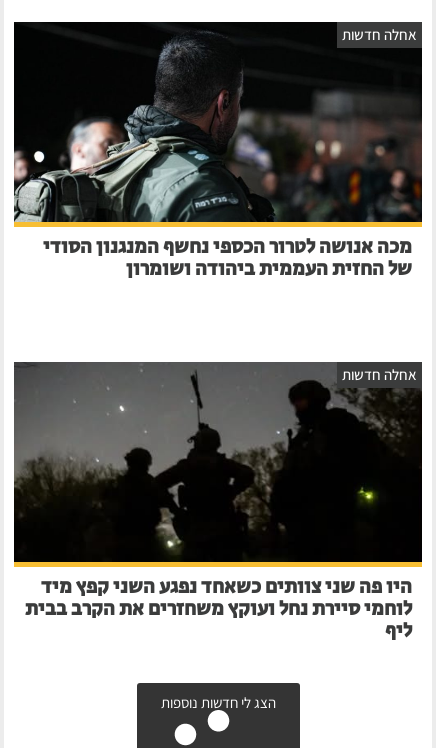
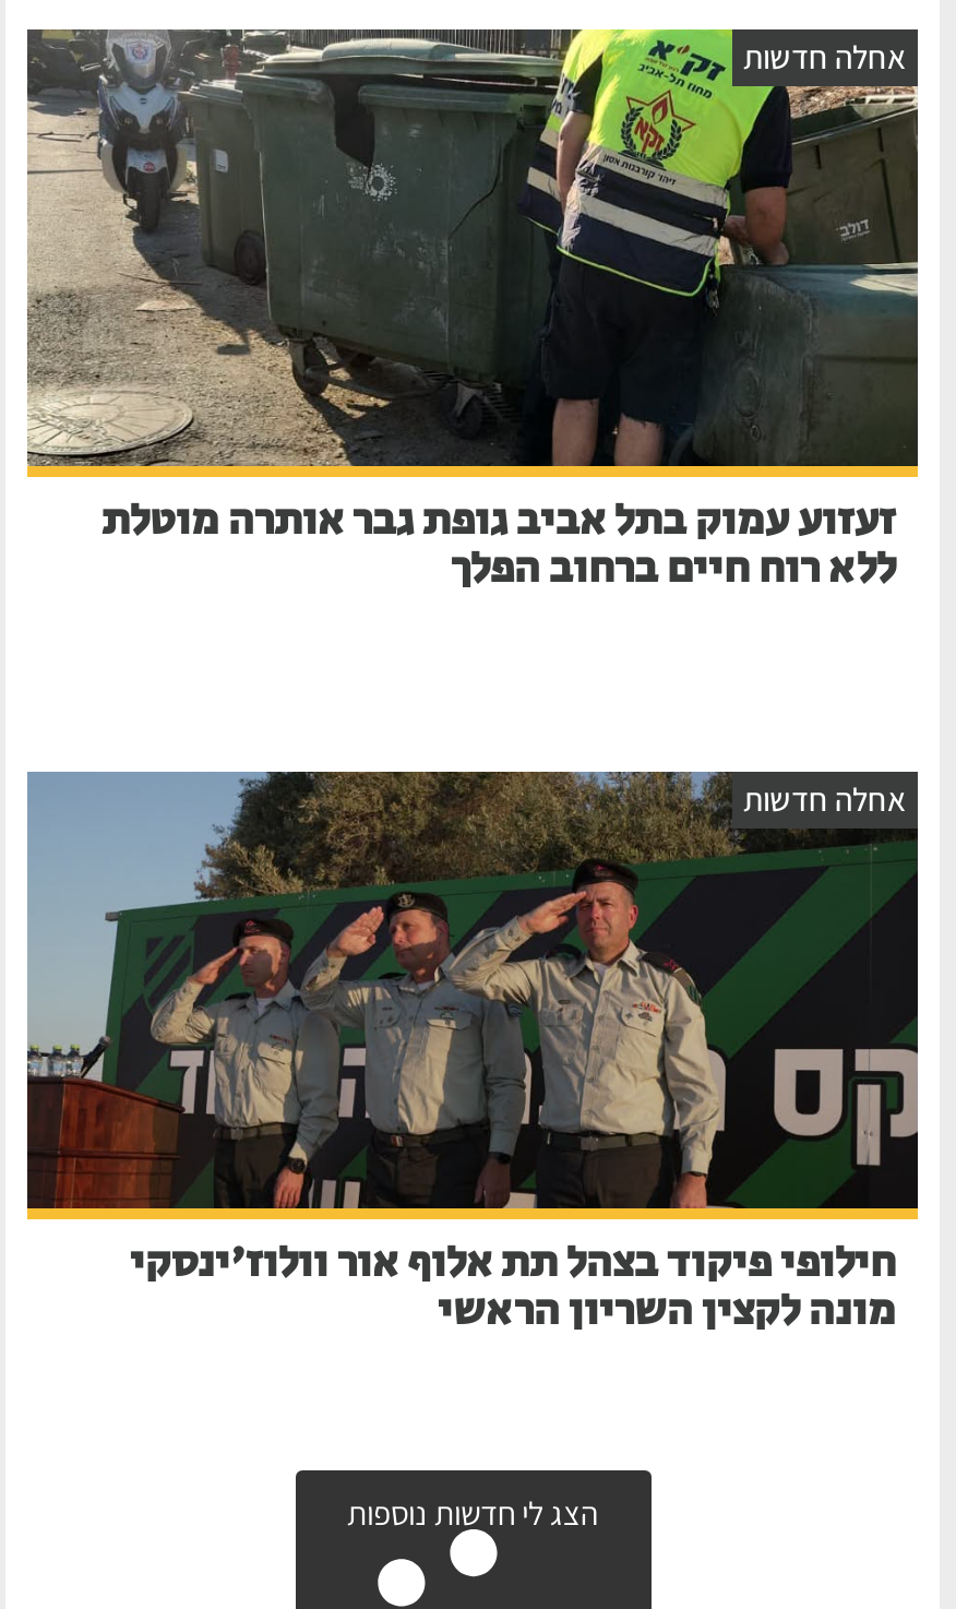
- [image]
- מכה אנושה לטרור הכספי נחשף המנגנון הסודי
- של החזית העממית ביהודה ושומרון
+ [image]
+ זעזוע עמוק בתל אביב גופת גבר אותרה מוטלת
+ ללא רוח חיים ברחוב הפלך

- [image]
- היו פה שני צוותים כשאחד נפגע השני קפץ מיד
- לוחמי סיירת נחל ועוקץ משחזרים את הקרב בבית
- ליף
+ [image]
+ חילופי פיקוד בצהל תת אלוף אור וולוז'ינסקי
+ מונה לקצין השריון הראשי
